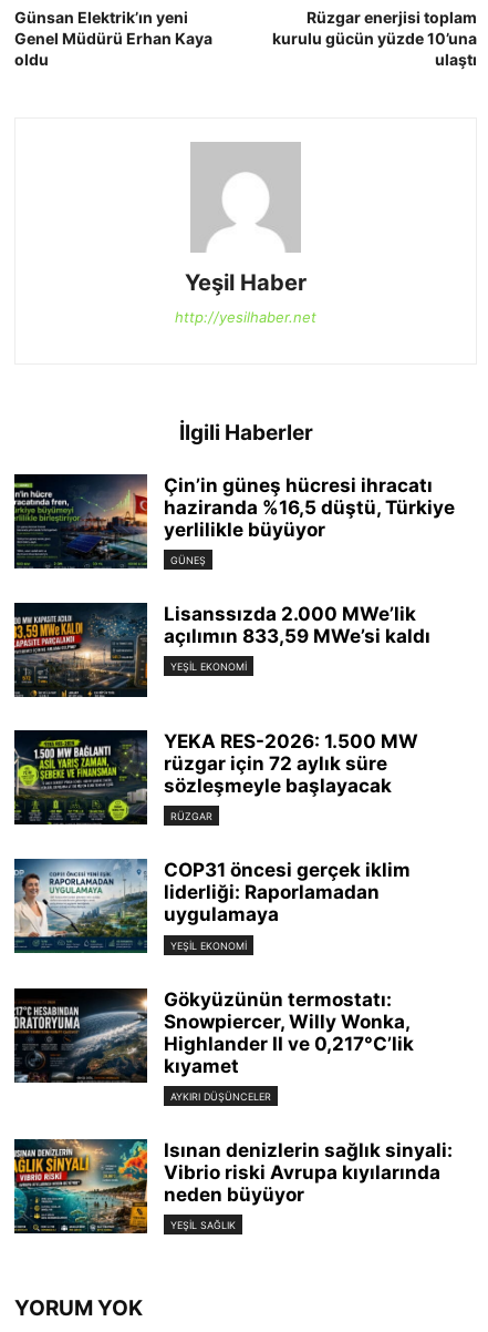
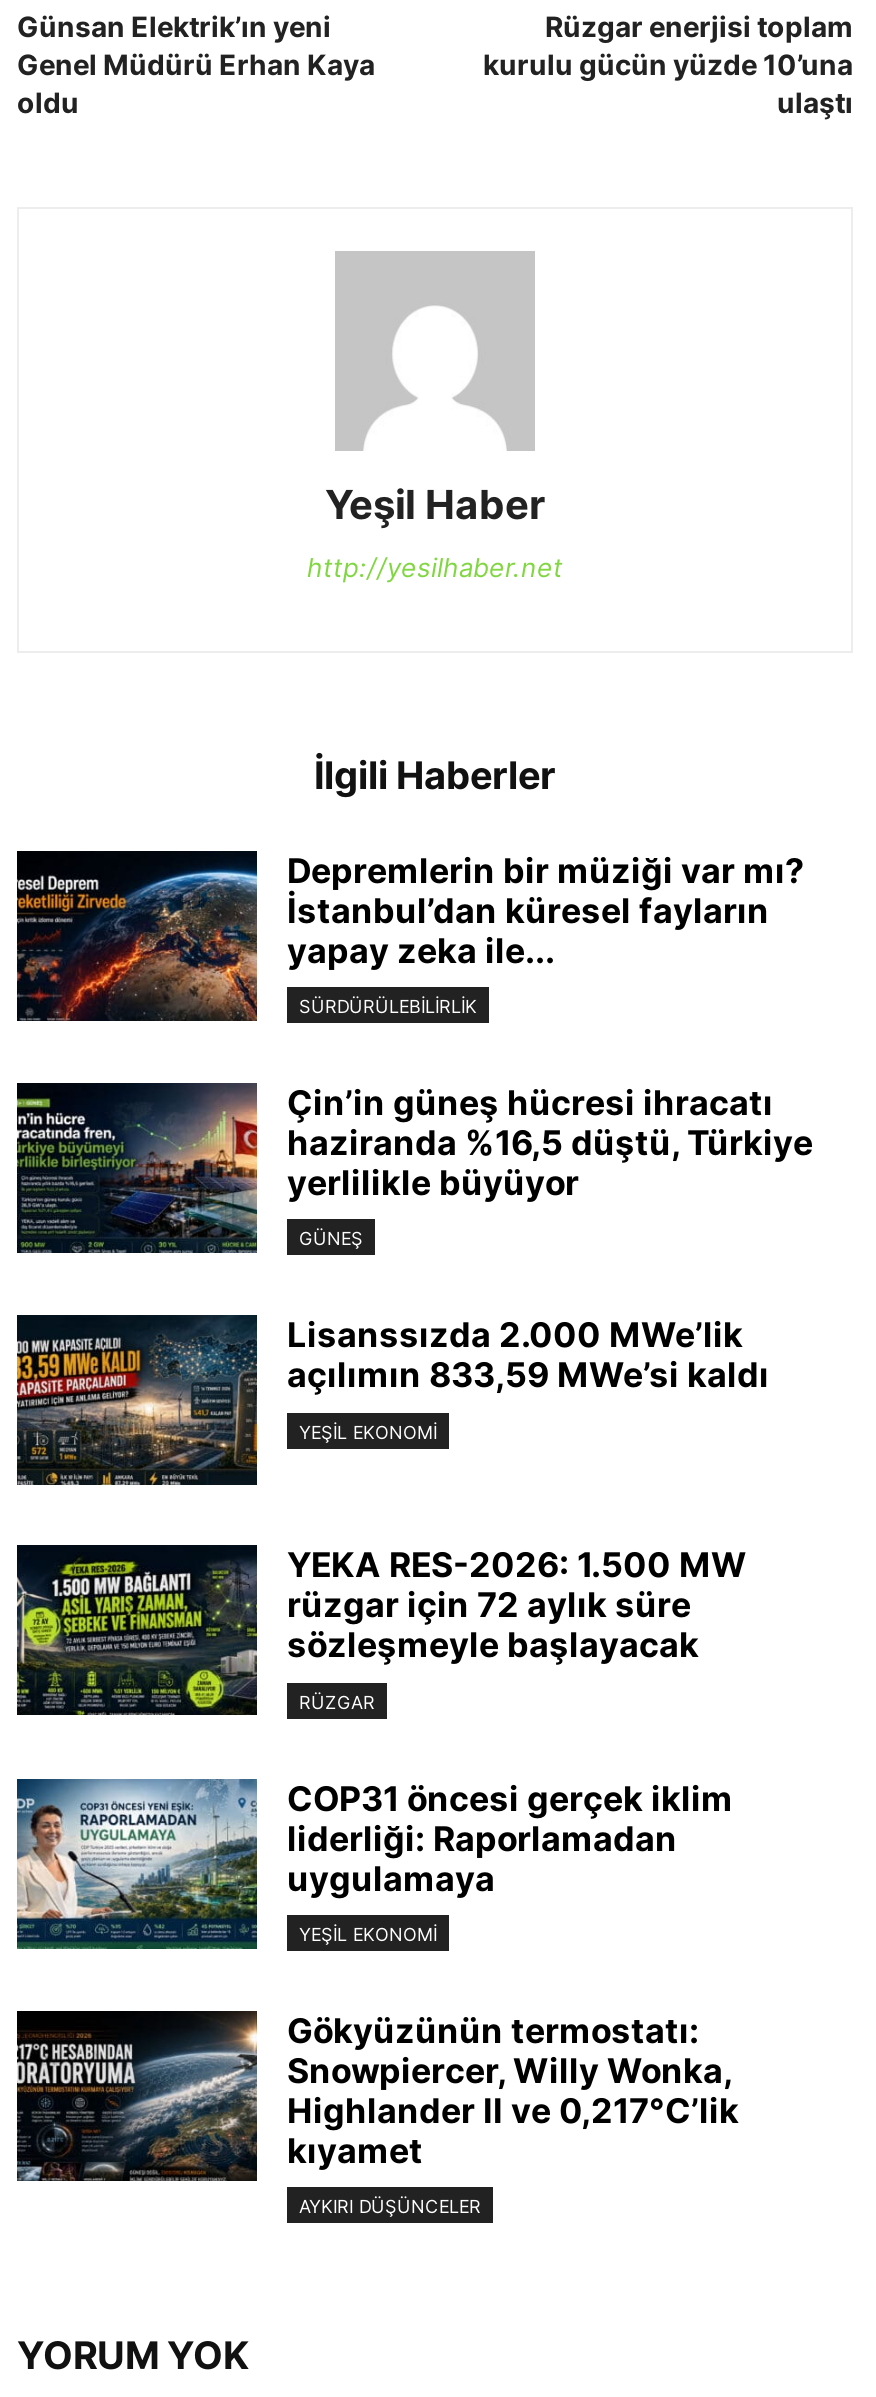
+ [image]
+ Depremlerin bir müziği var mı?
+ İstanbul’dan küresel fayların
+ yapay zeka ile...
+ SÜRDÜRÜLEBILIRLIK

moved down: [image] | Çin’in güneş hücresi ihracatı | haziranda %16,5 düştü, Türkiye | ... | kıyamet | AYKIRI DÜŞÜNCELER

- [image]
- Isınan denizlerin sağlık sinyali:
- Vibrio riski Avrupa kıyılarında
- neden büyüyor
- YEŞIL SAĞLIK
